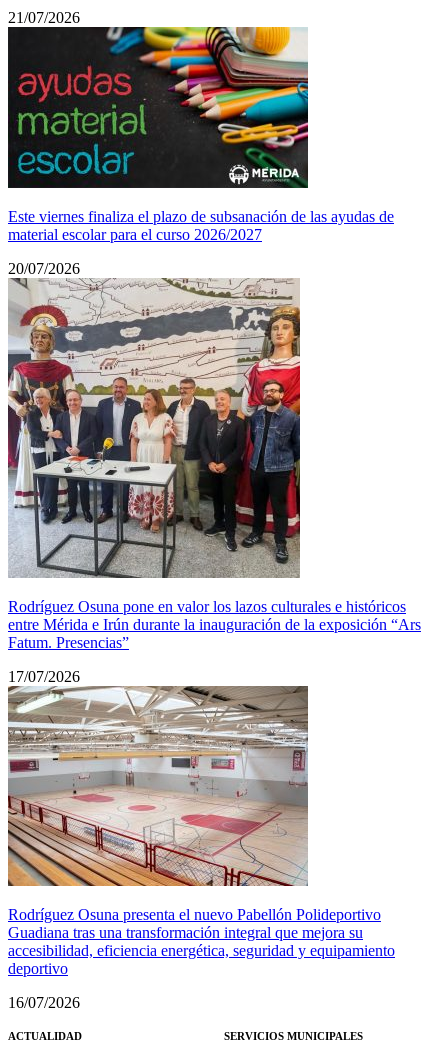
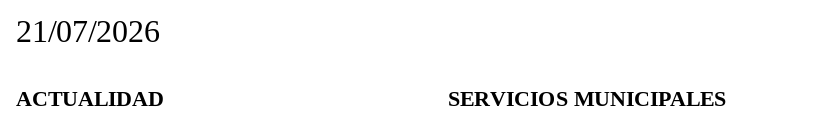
- [image]
- Este viernes finaliza el plazo de subsanación de las ayudas de
- material escolar para el curso 2026/2027
- 20/07/2026

- [image]
- Rodríguez Osuna pone en valor los lazos culturales e históricos
- entre Mérida e Irún durante la inauguración de la exposición “Ars
- Fatum. Presencias”
- 17/07/2026

- [image]
- Rodríguez Osuna presenta el nuevo Pabellón Polideportivo
- Guadiana tras una transformación integral que mejora su
- accesibilidad, eficiencia energética, seguridad y equipamiento
- deportivo
- 16/07/2026
